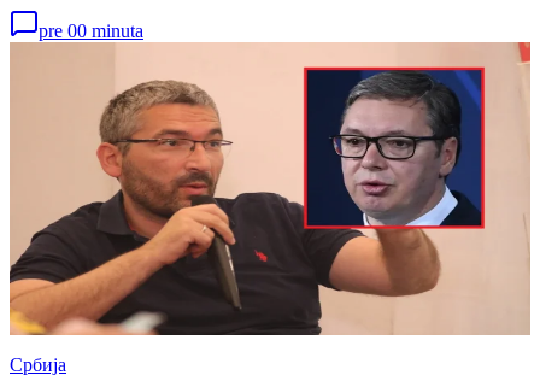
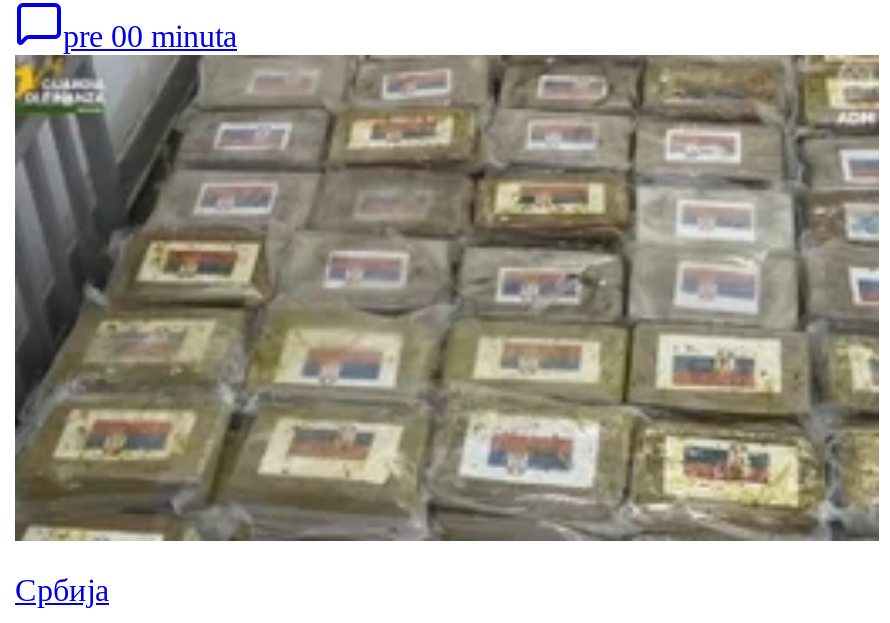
- [image]
+ [image]
